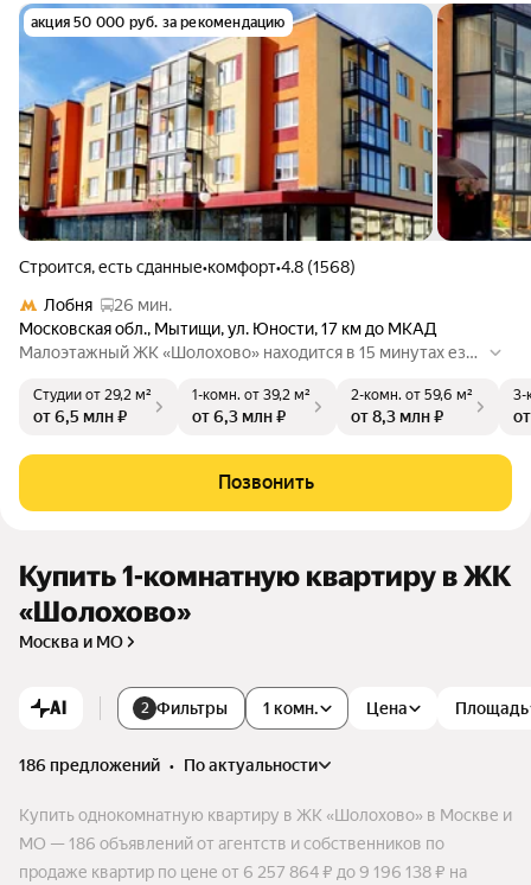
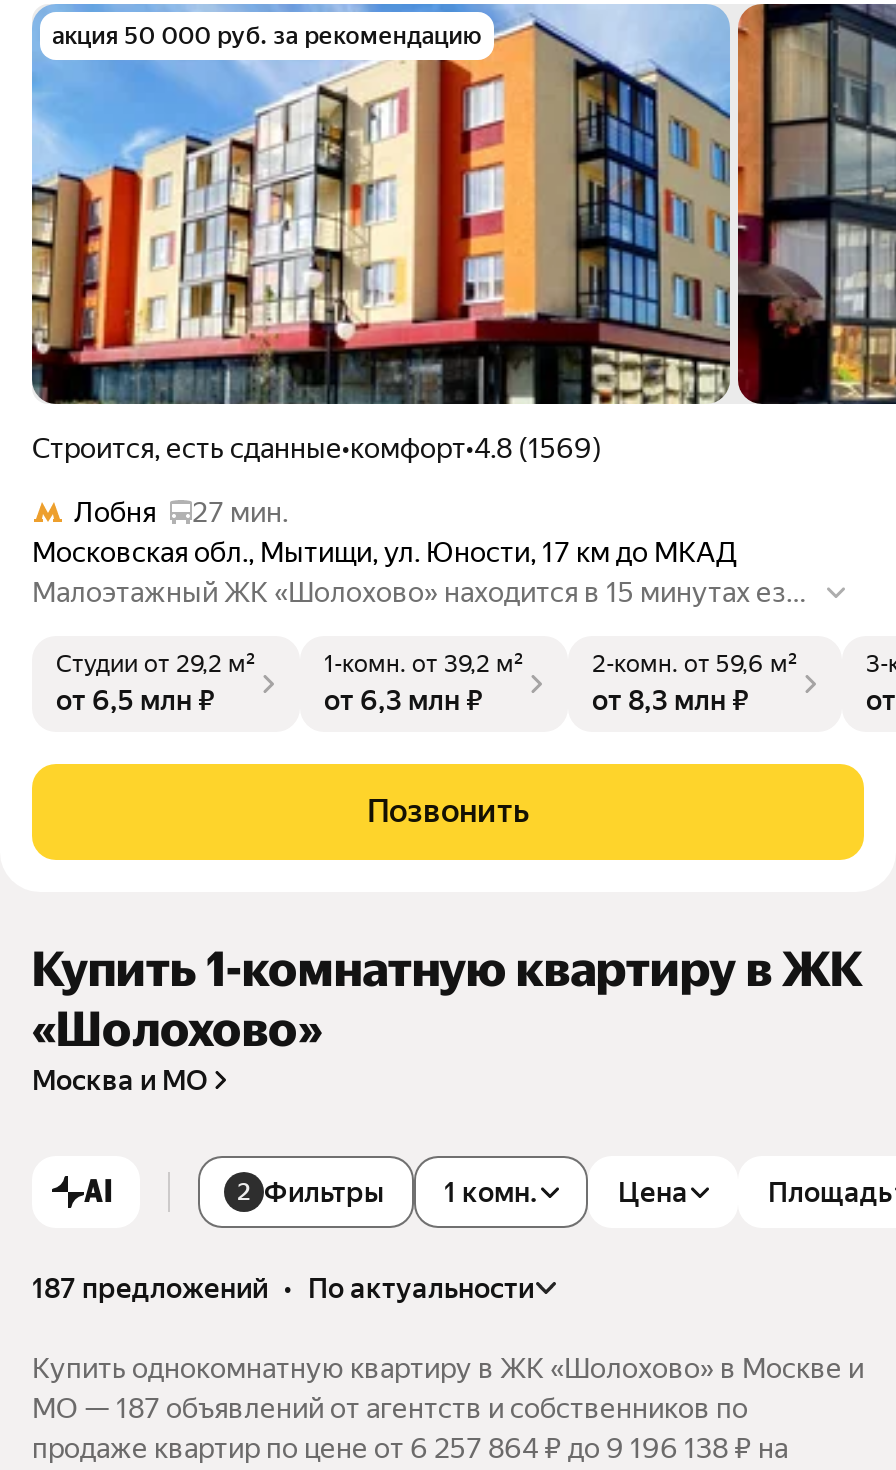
- Строится, есть сданные•комфорт•4.8 (1568)
+ Строится, есть сданные•комфорт•4.8 (1569)

- Лобня 26 мин.
+ Лобня 27 мин.

- 186 предложений • по актуальности
+ 187 предложений • по актуальности

- МО — 186 объявлений от агентств и собственников по
+ МО — 187 объявлений от агентств и собственников по
